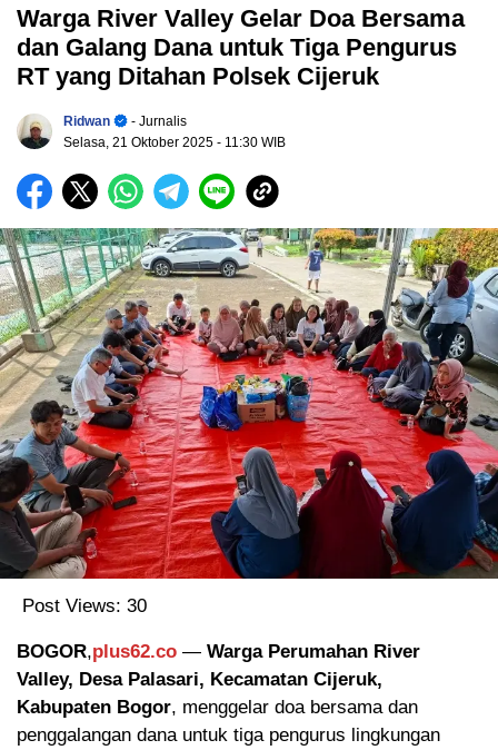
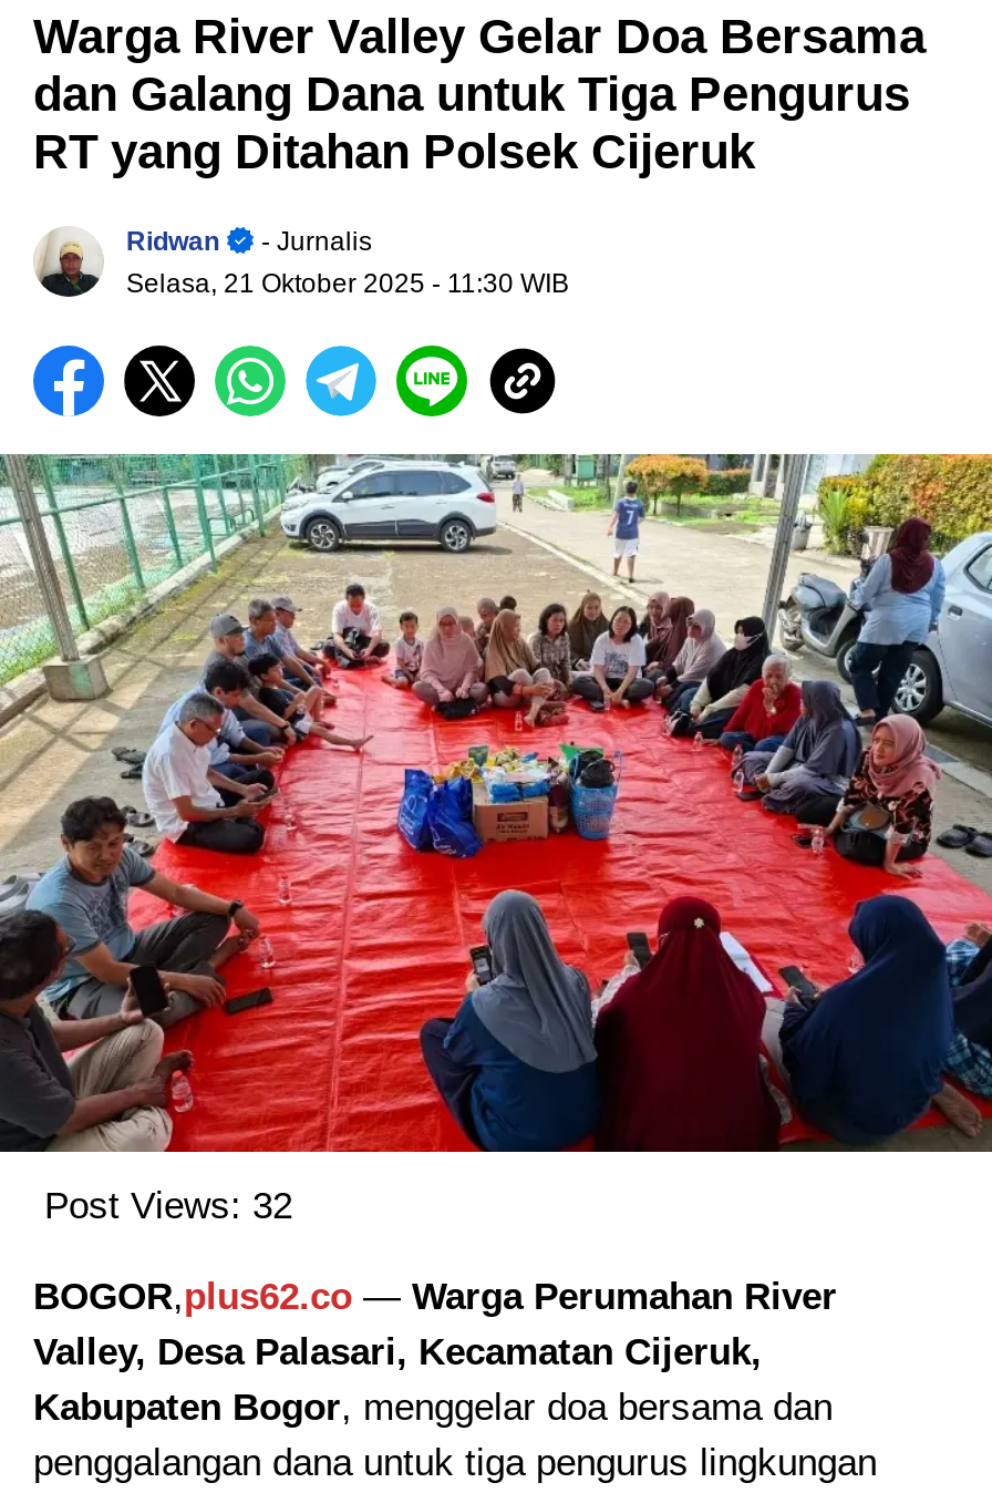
- Post Views: 30
+ Post Views: 32
